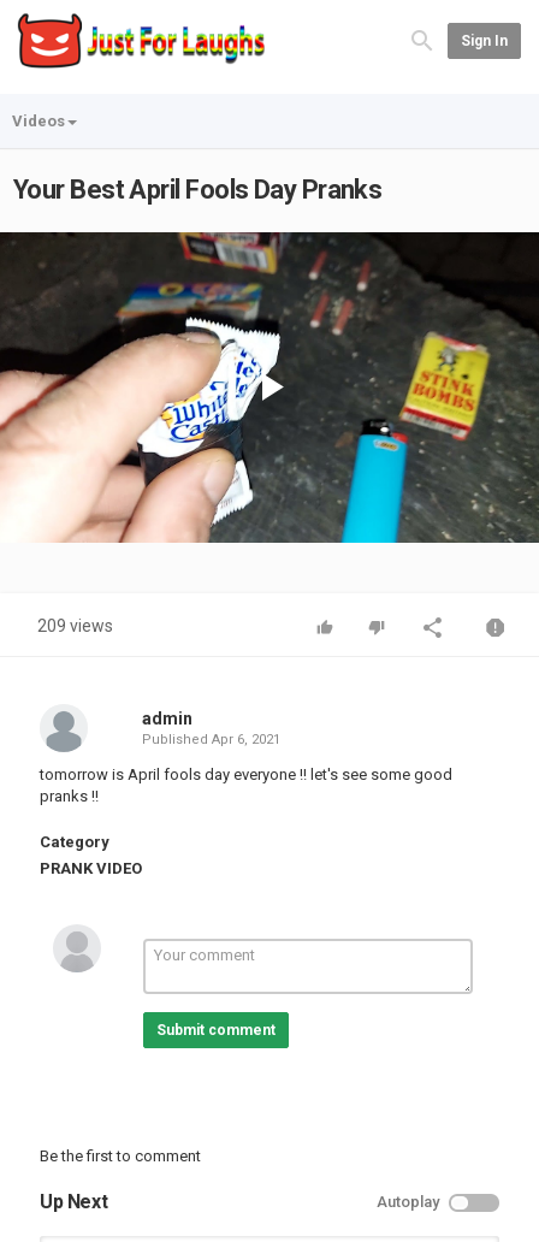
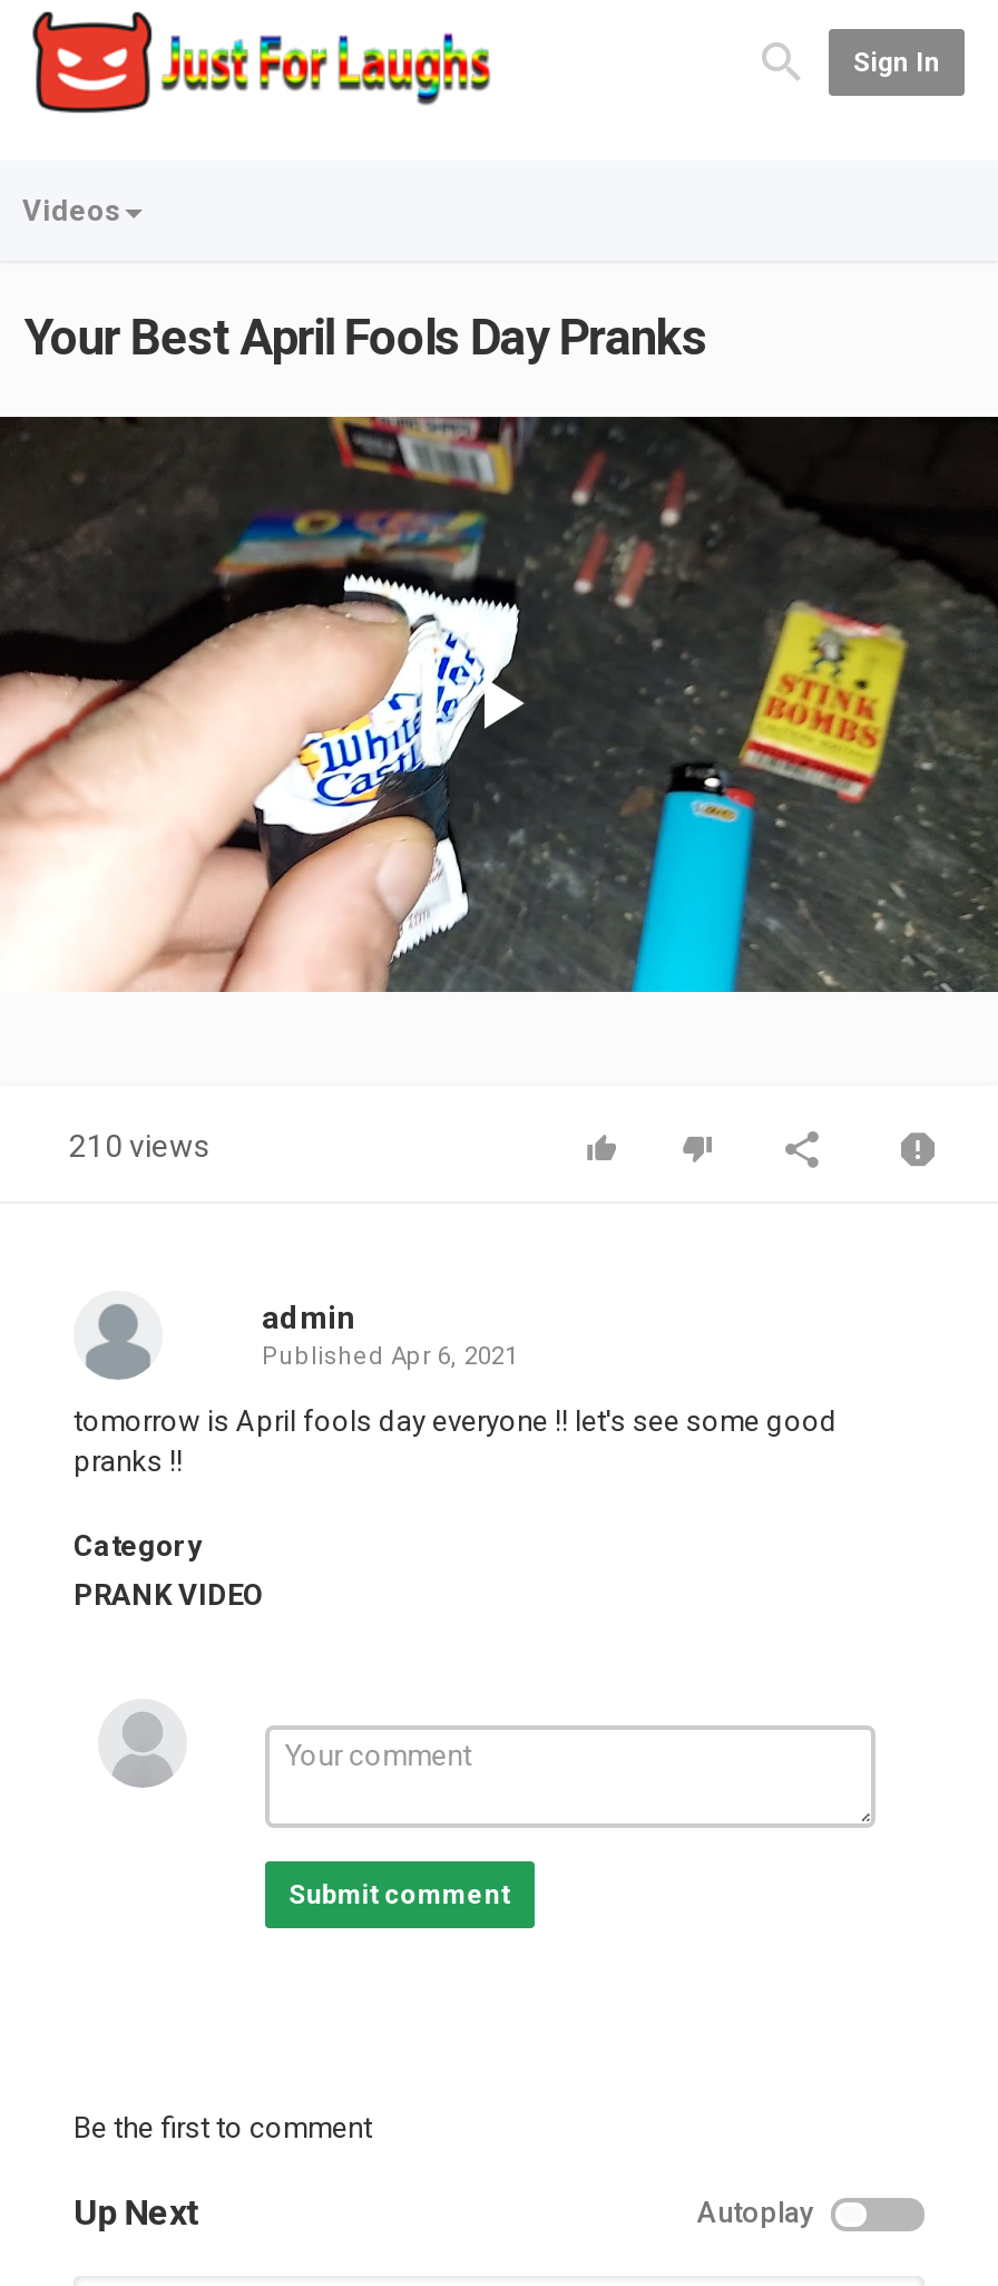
- 209 views
+ 210 views
